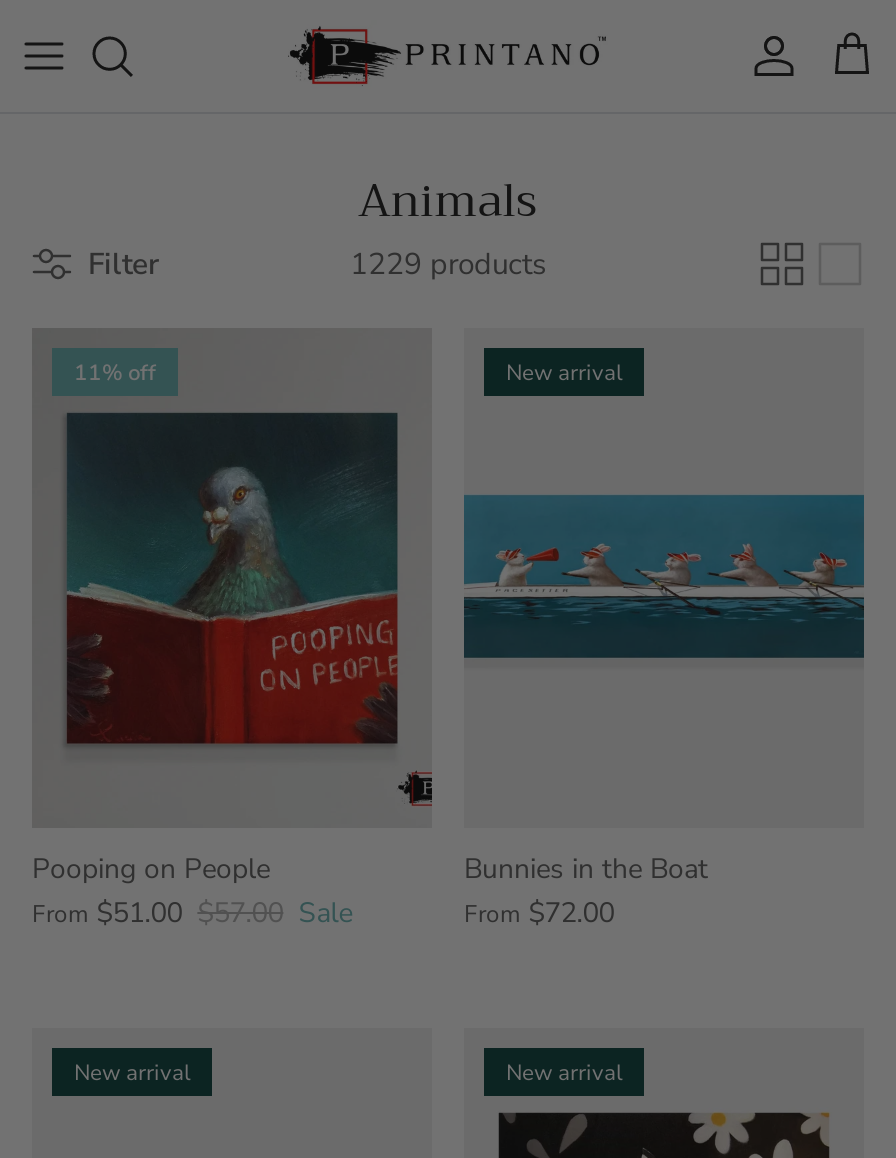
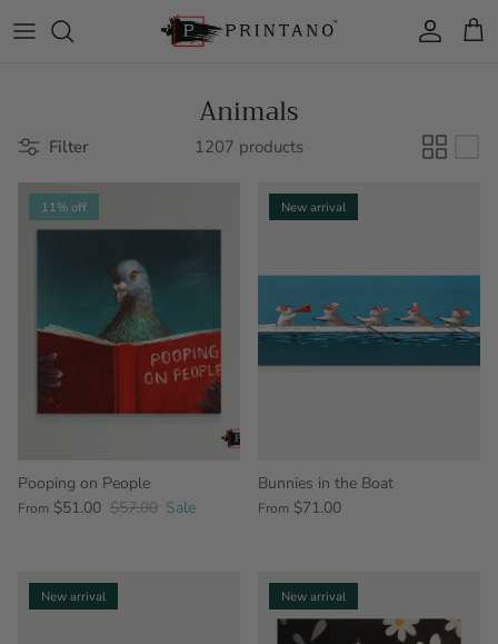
- 1229 products
+ 1207 products

- From $72.00
+ From $71.00
